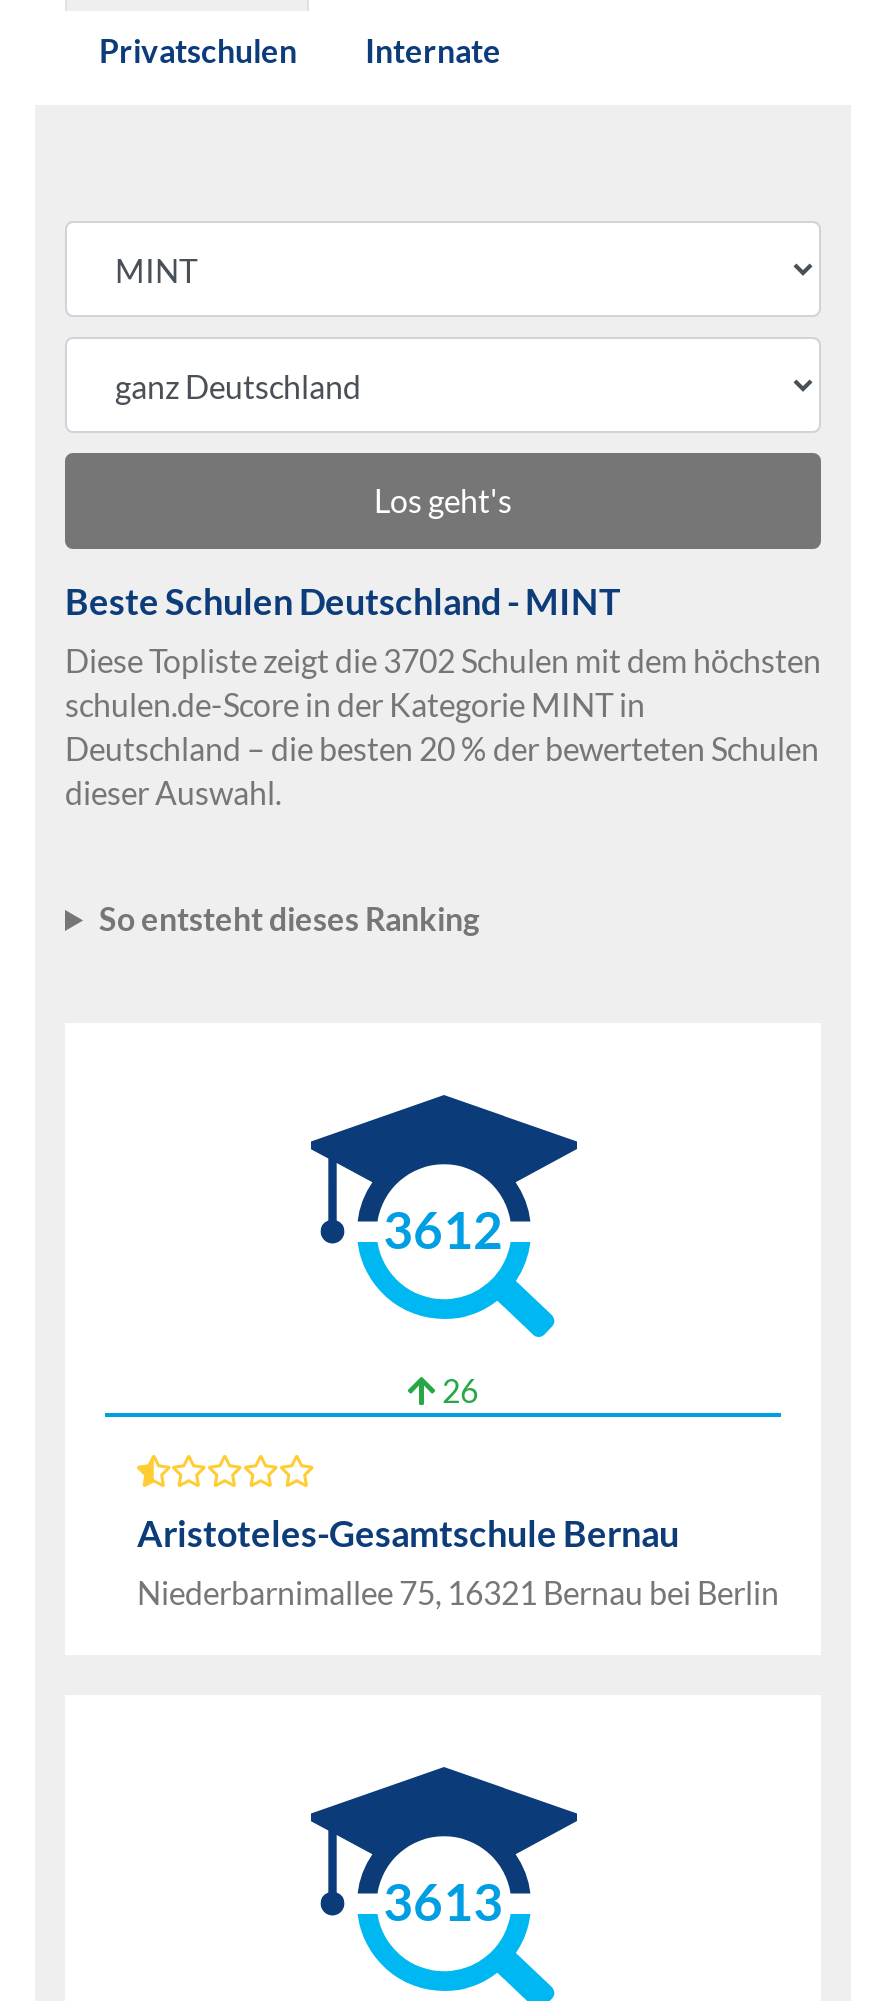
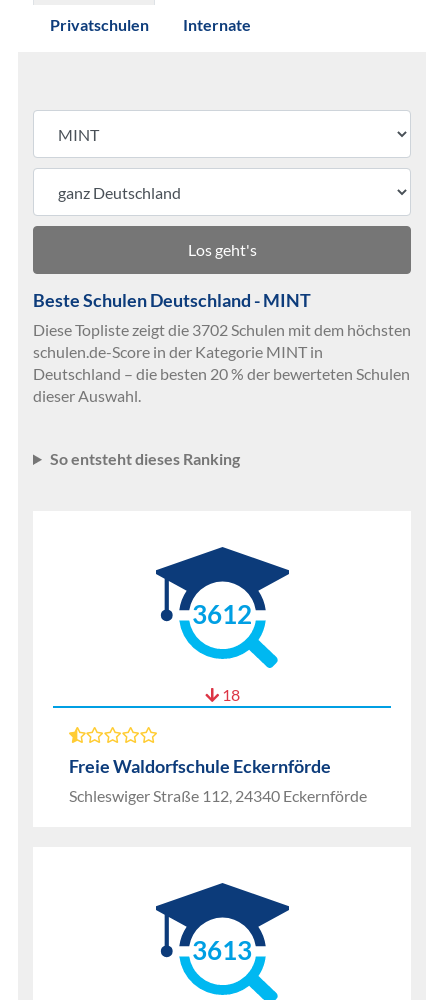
- 26
+ 18

- Aristoteles-Gesamtschule Bernau
- Niederbarnimallee 75, 16321 Bernau bei Berlin
+ Freie Waldorfschule Eckernförde
+ Schleswiger Straße 112, 24340 Eckernförde
